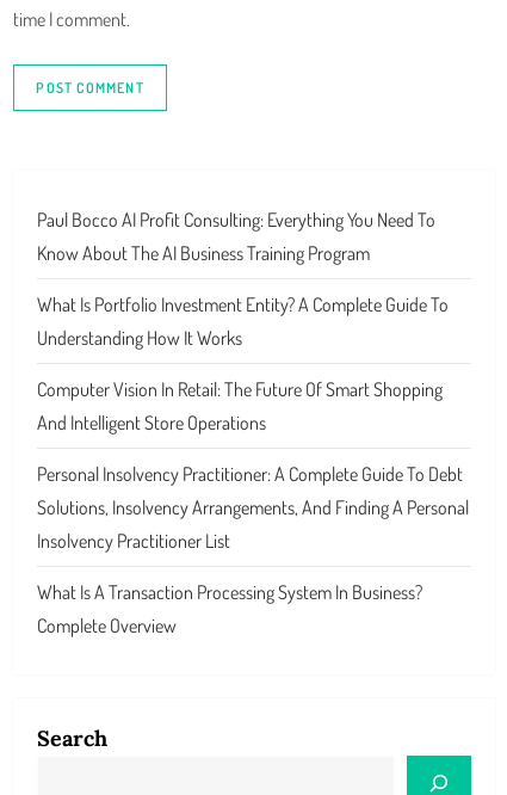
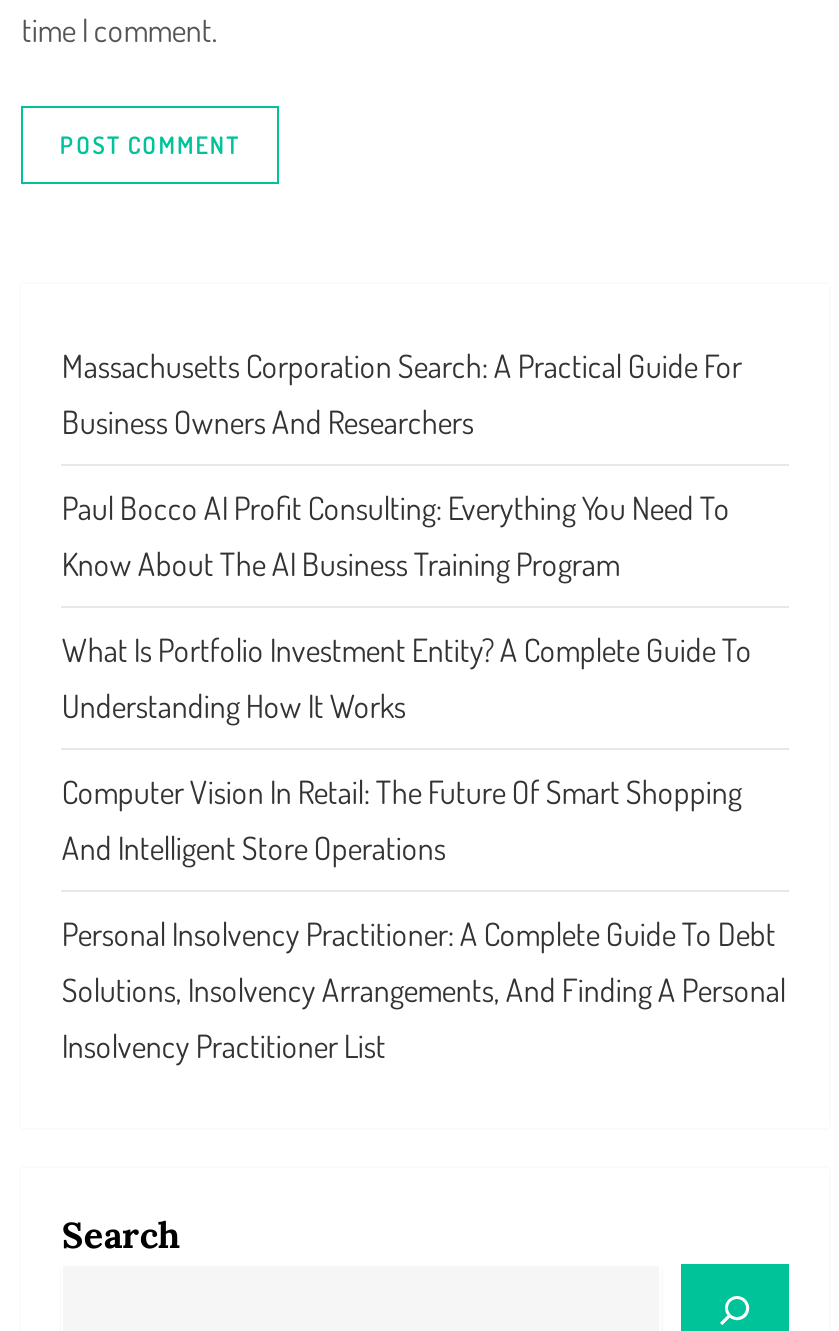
+ Massachusetts Corporation Search: A Practical Guide For
+ Business Owners And Researchers

moved down: Paul Bocco AI Profit Consulting: Everything You Need To | Know About The AI Business Training Program | What Is Portfolio Investment Entity? A Complete Guide To | ... | Solutions, Insolvency Arrangements, And Finding A Personal | Insolvency Practitioner List

- What Is A Transaction Processing System In Business?
- Complete Overview
